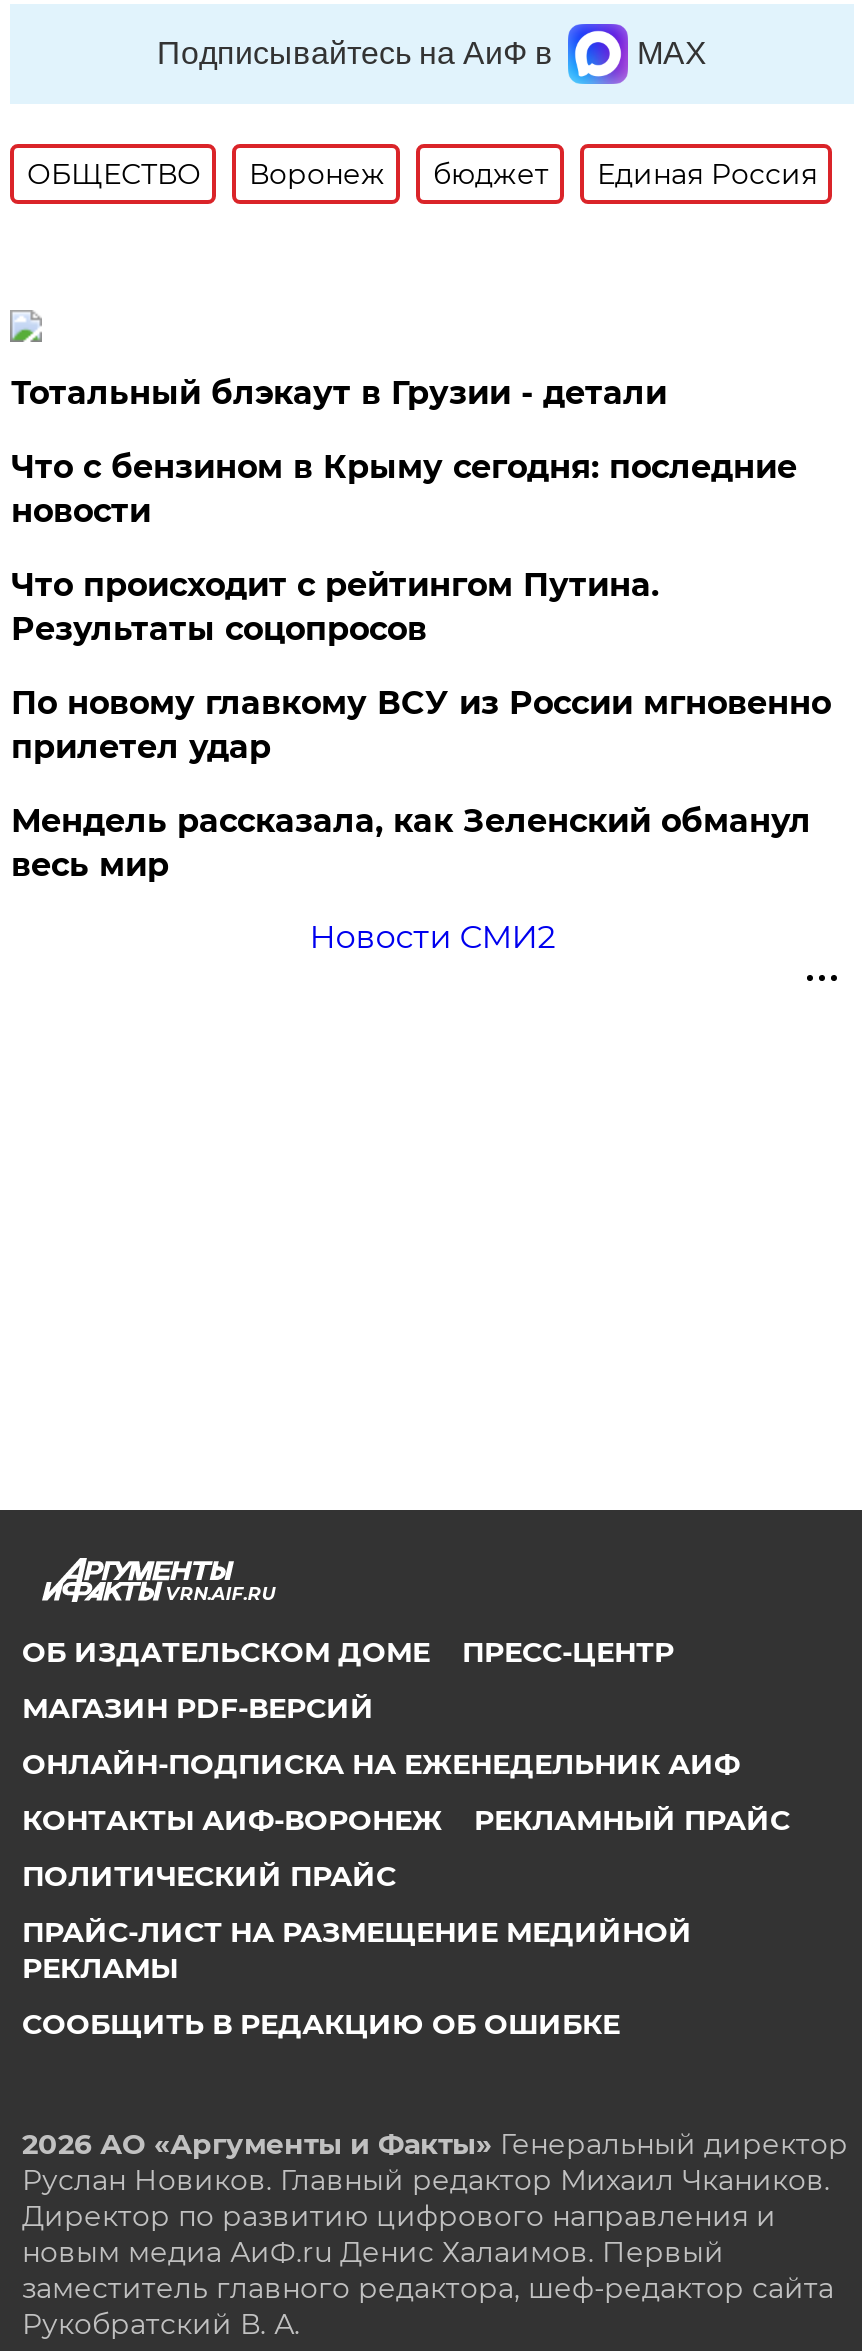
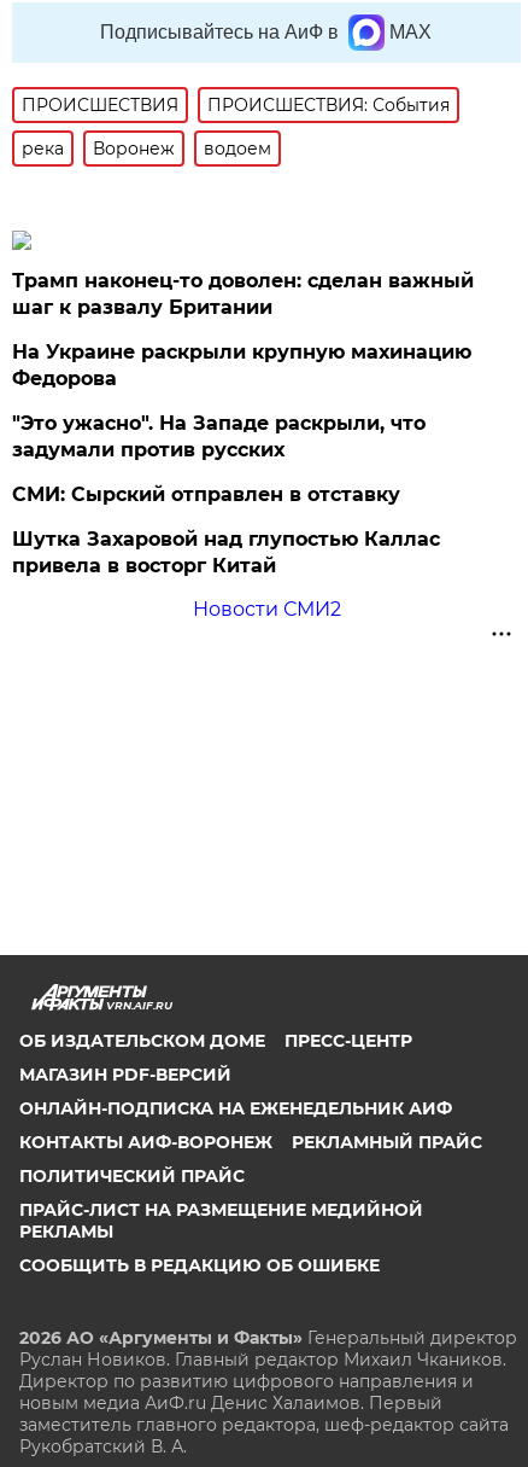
- ОБЩЕСТВО
+ ПРОИСШЕСТВИЯ
+ ПРОИСШЕСТВИЯ: События
+ река

- бюджет
- Единая Россия
+ водоем

- Тотальный блэкаут в Грузии - детали
+ Трамп наконец-то доволен: сделан важный
+ шаг к развалу Британии

- Что с бензином в Крыму сегодня: последние
- новости
+ На Украине раскрыли крупную махинацию
+ Федорова

- Что происходит с рейтингом Путина.
- Результаты соцопросов
+ "Это ужасно". На Западе раскрыли, что
+ задумали против русских

- По новому главкому ВСУ из России мгновенно
- прилетел удар
+ СМИ: Сырский отправлен в отставку

- Мендель рассказала, как Зеленский обманул
- весь мир
+ Шутка Захаровой над глупостью Каллас
+ привела в восторг Китай
